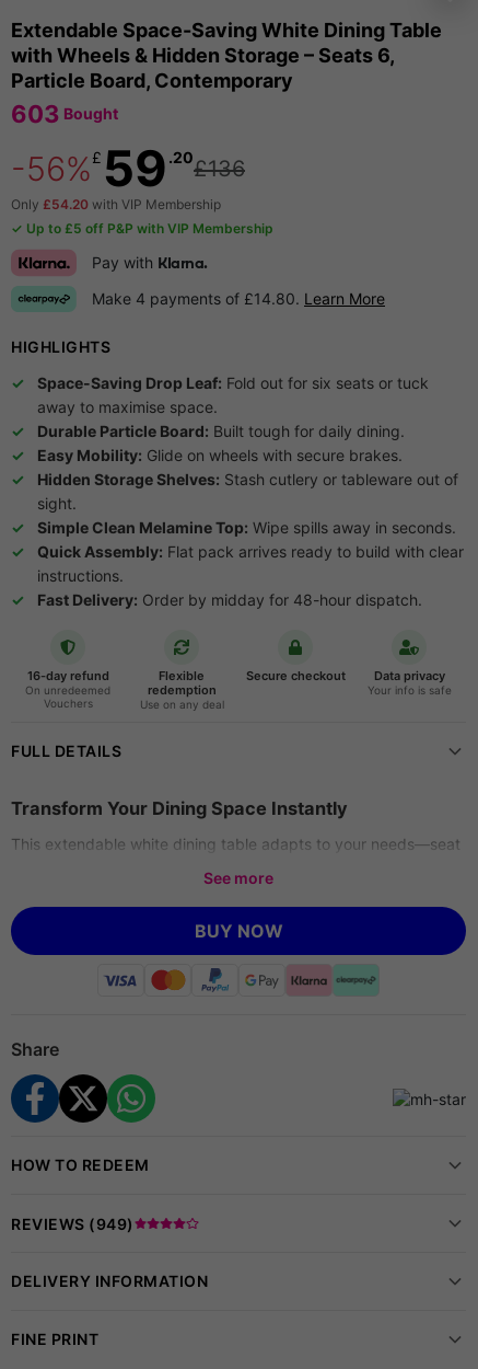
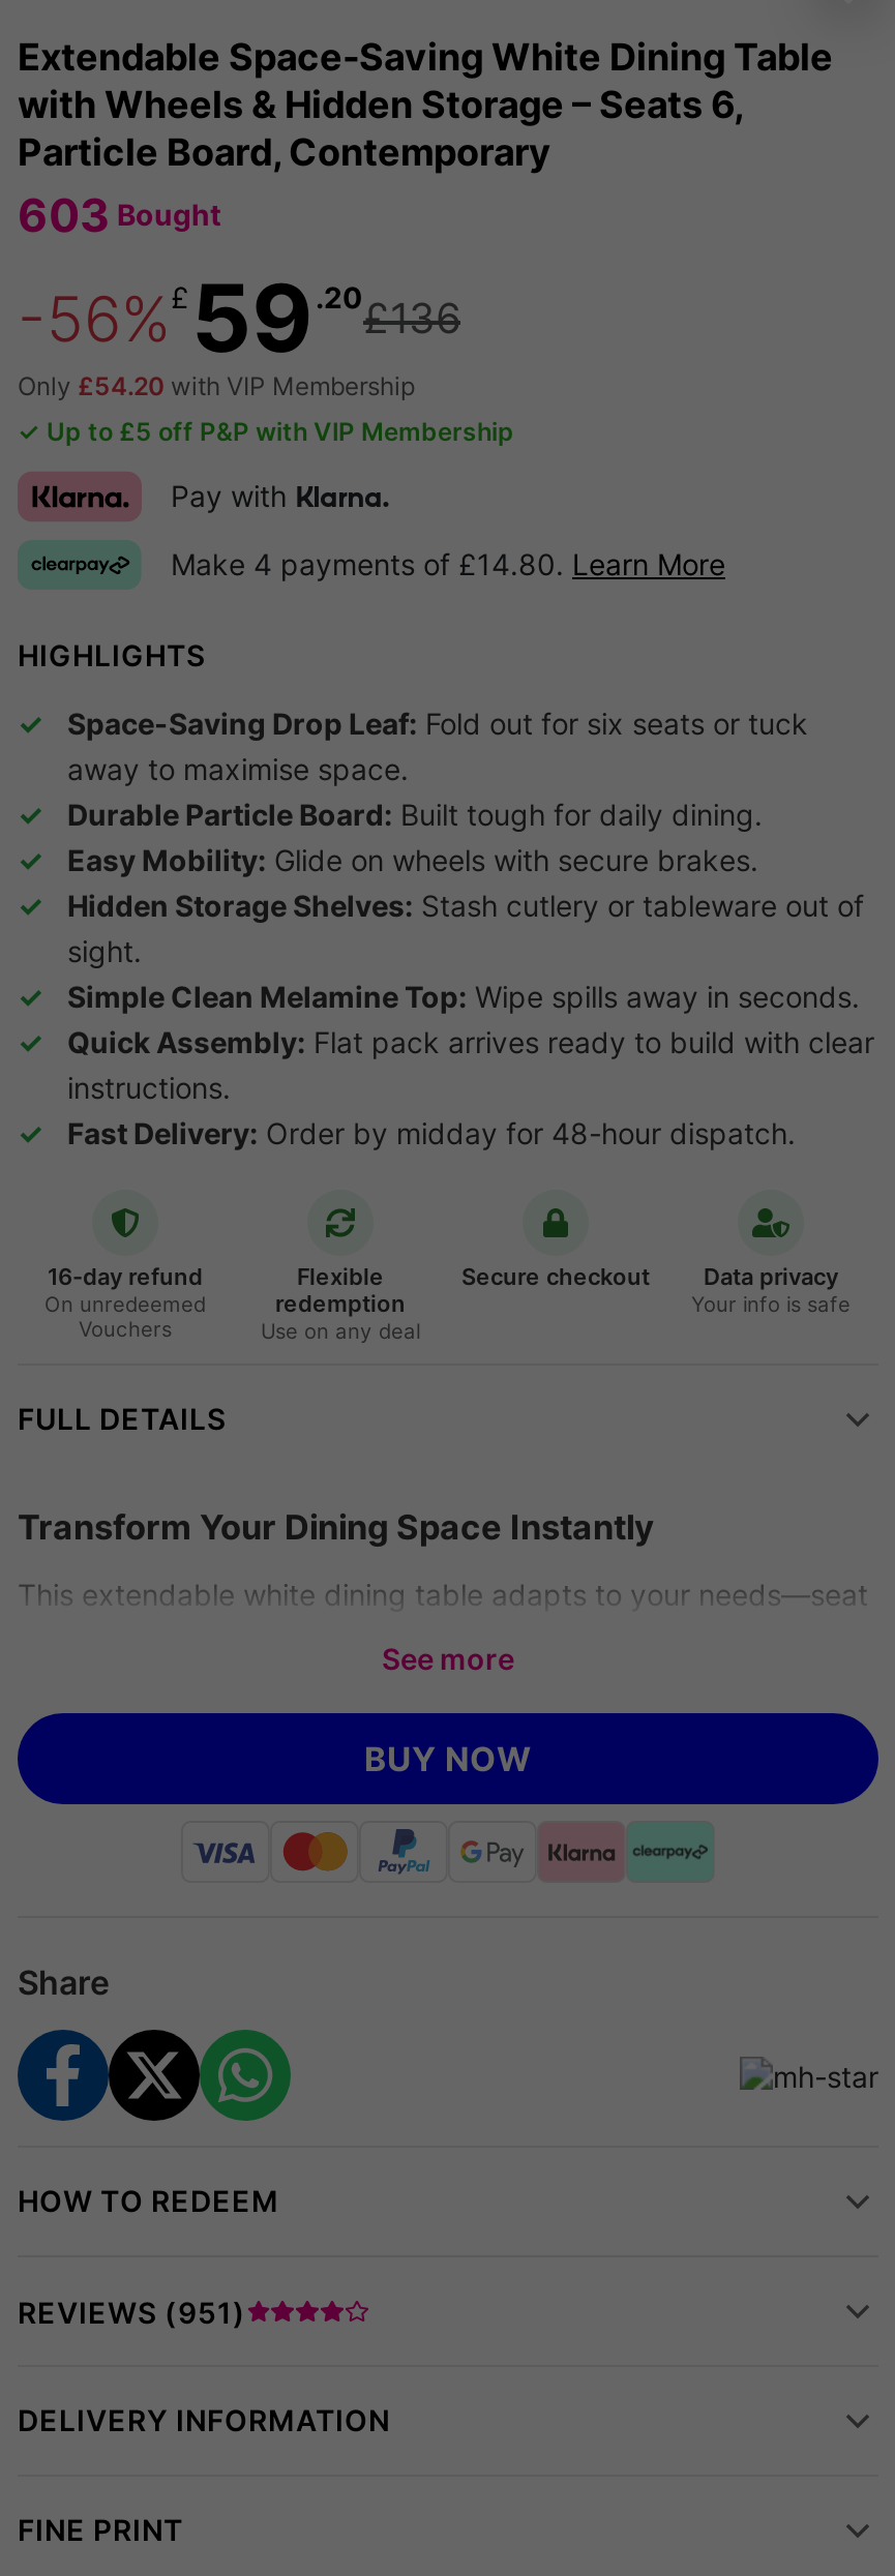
- REVIEWS (949)
+ REVIEWS (951)
